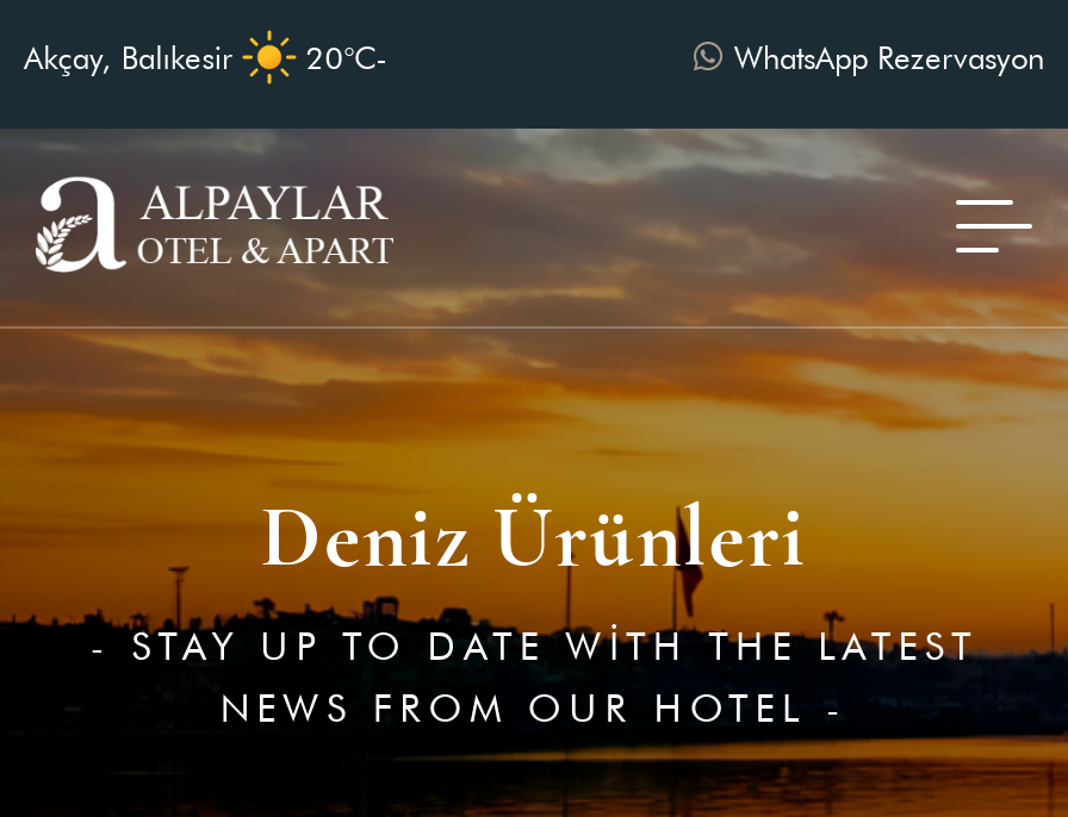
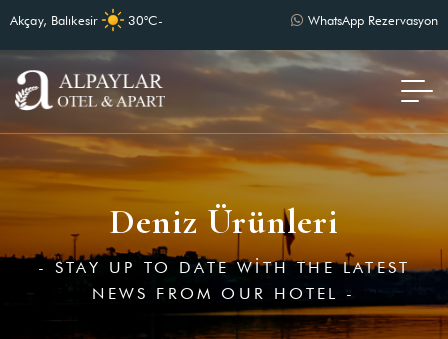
- Akçay, Balıkesir 20°C-
+ Akçay, Balıkesir 30°C-
